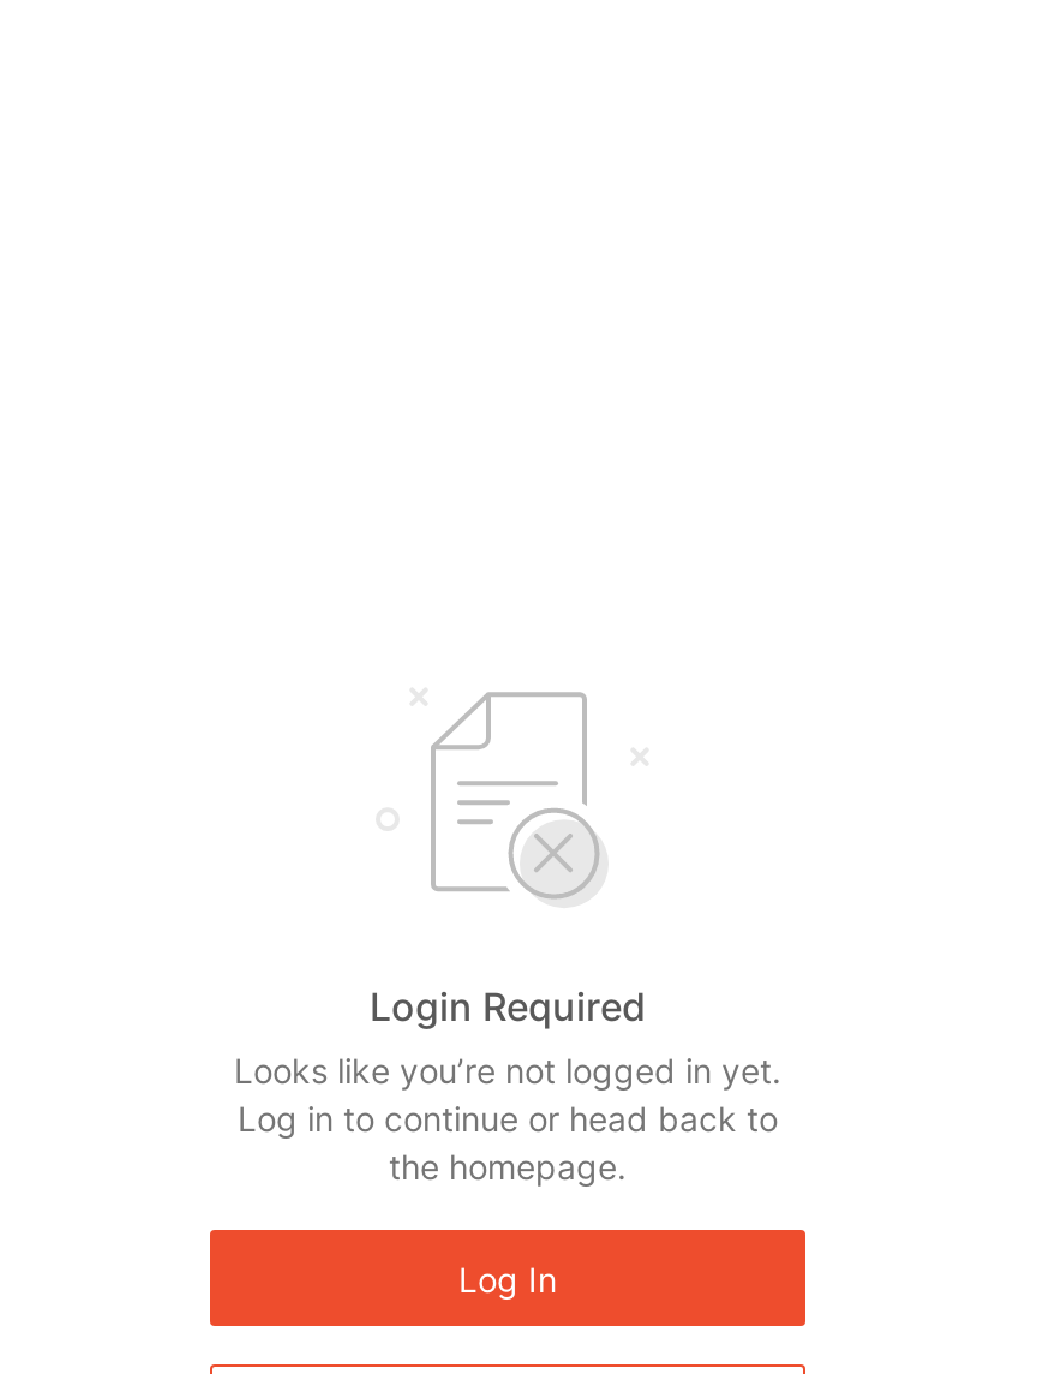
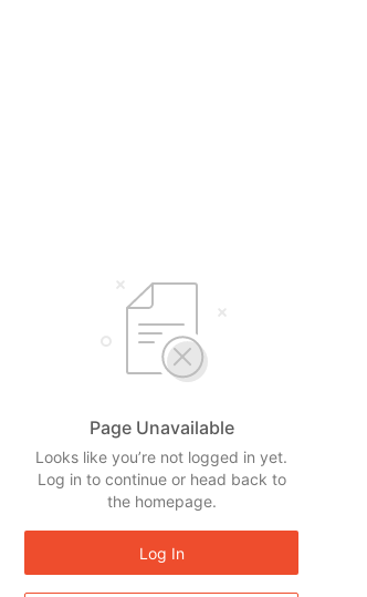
- Login Required
+ Page Unavailable
